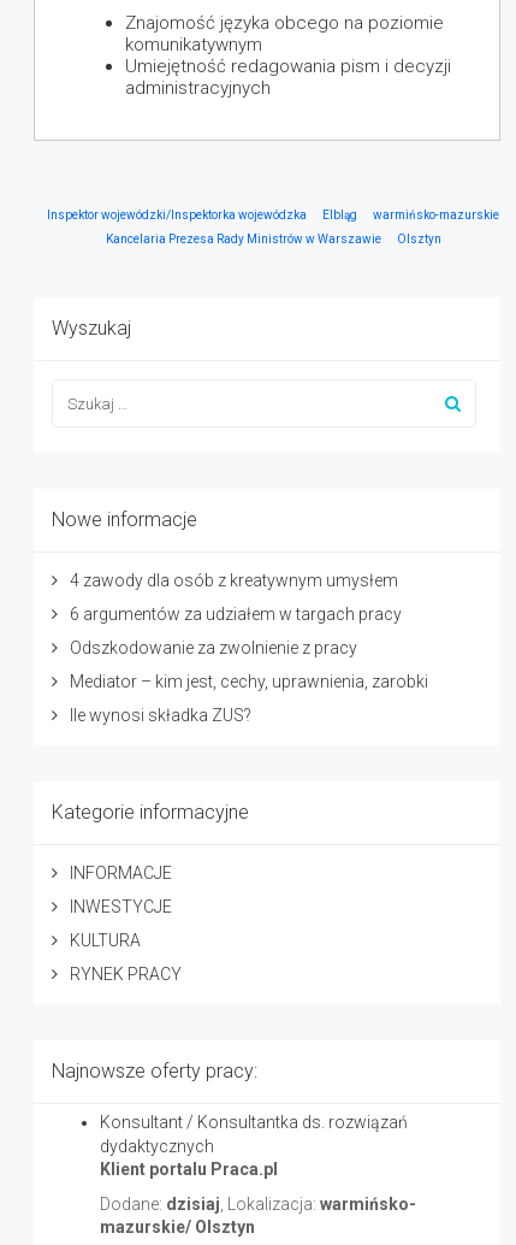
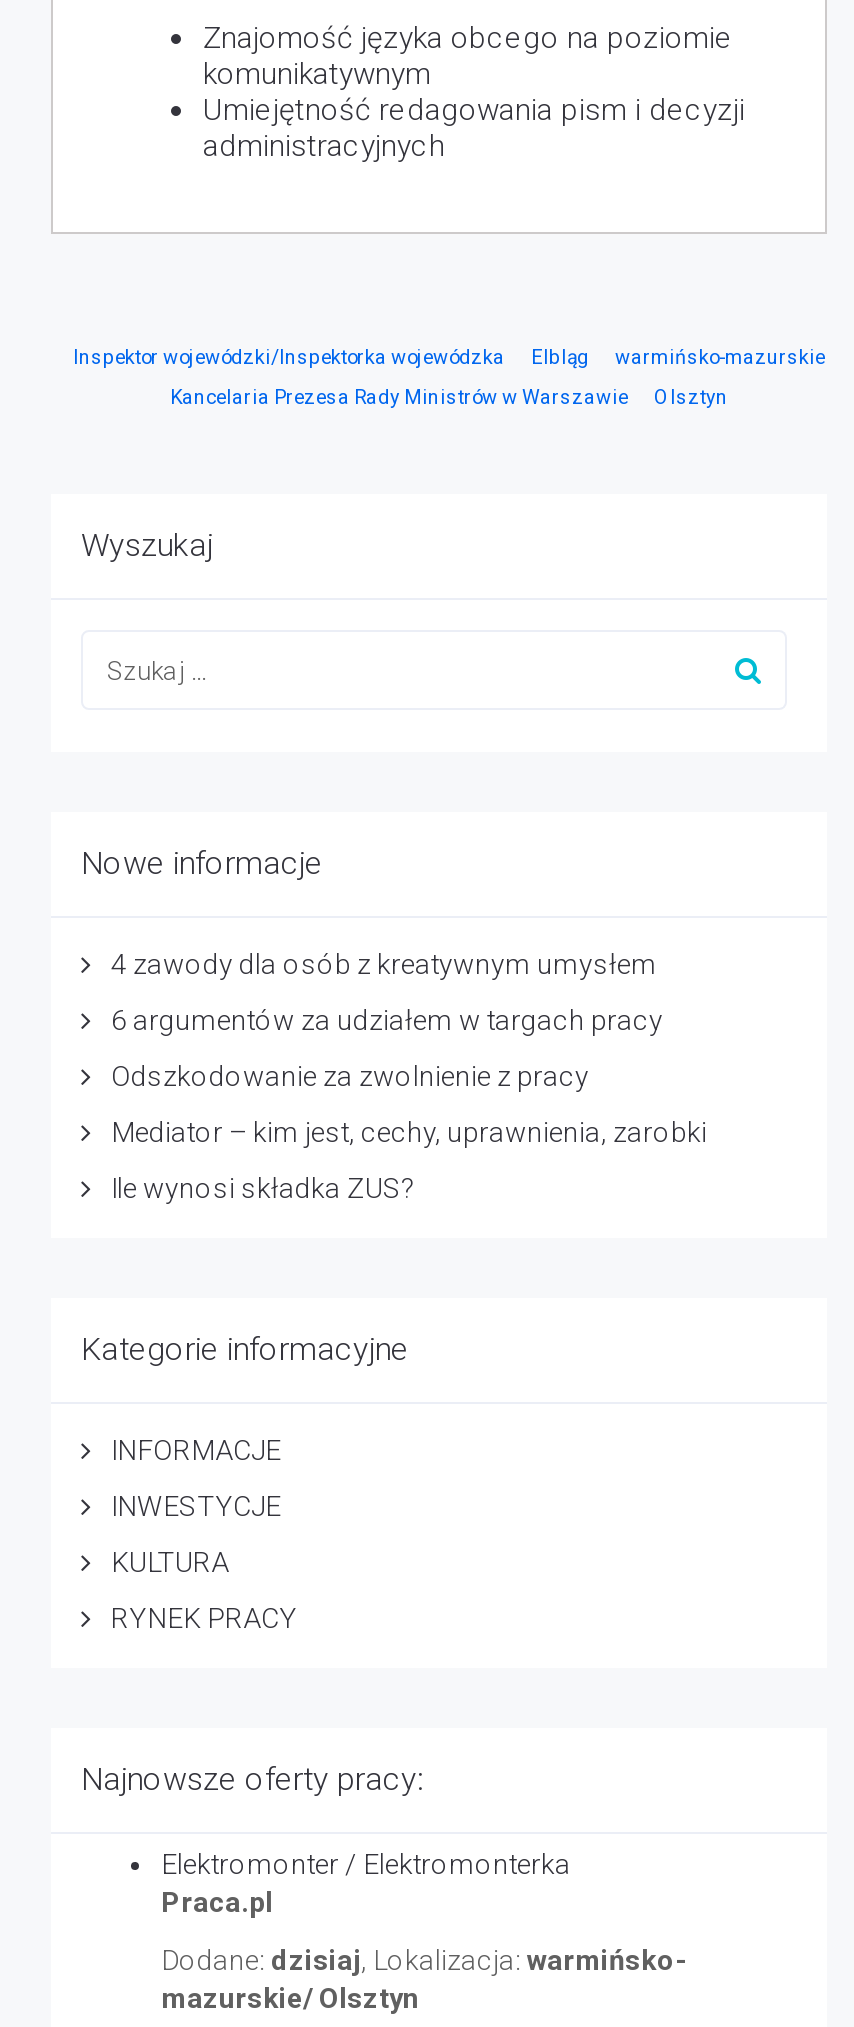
- Konsultant / Konsultantka ds. rozwiązań
- dydaktycznych
- Klient portalu Praca.pl
+ Elektromonter / Elektromonterka
+ Praca.pl
